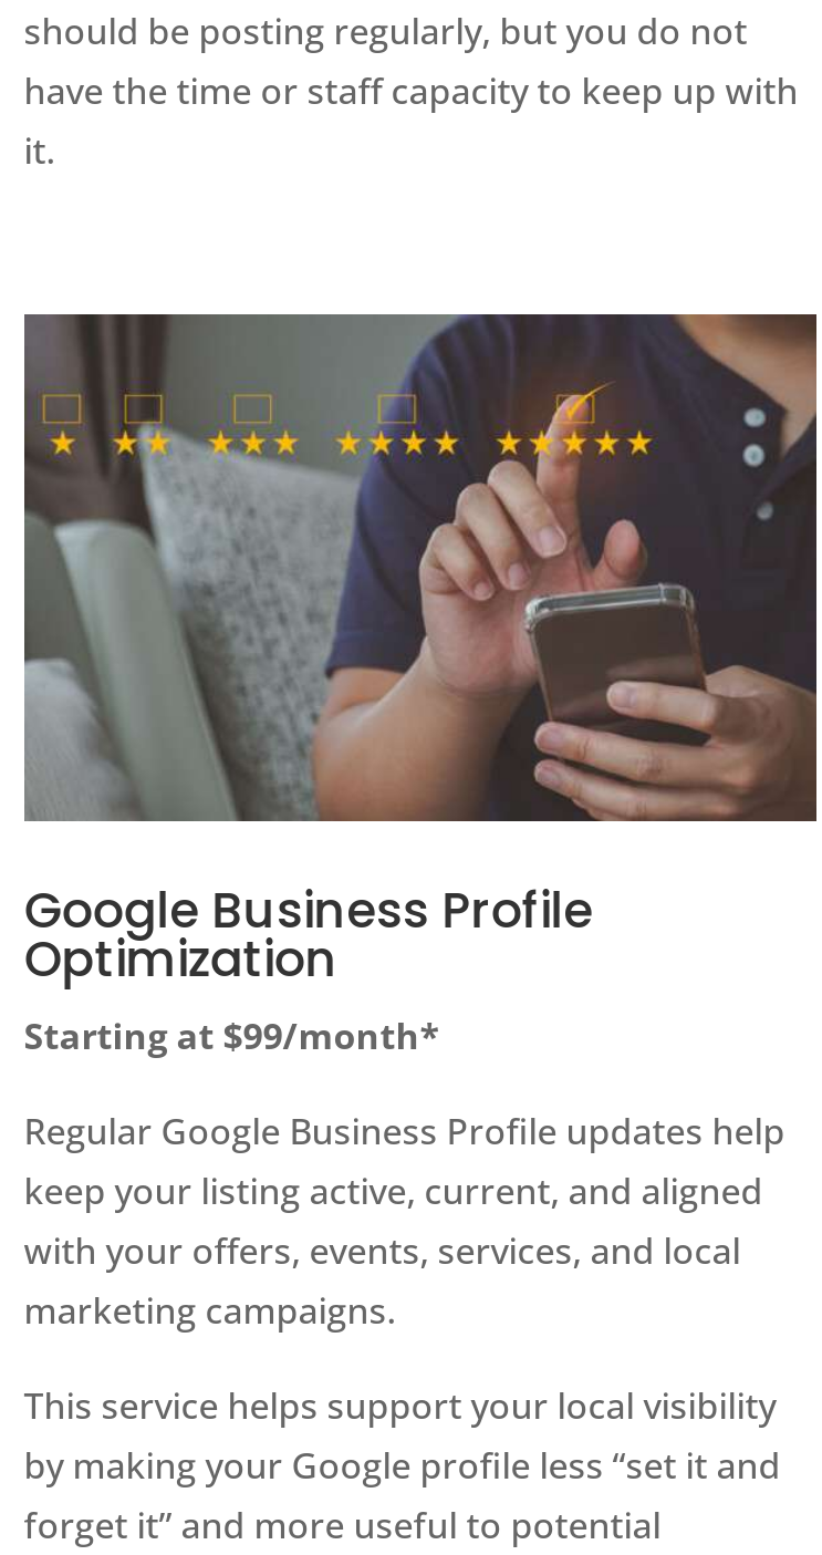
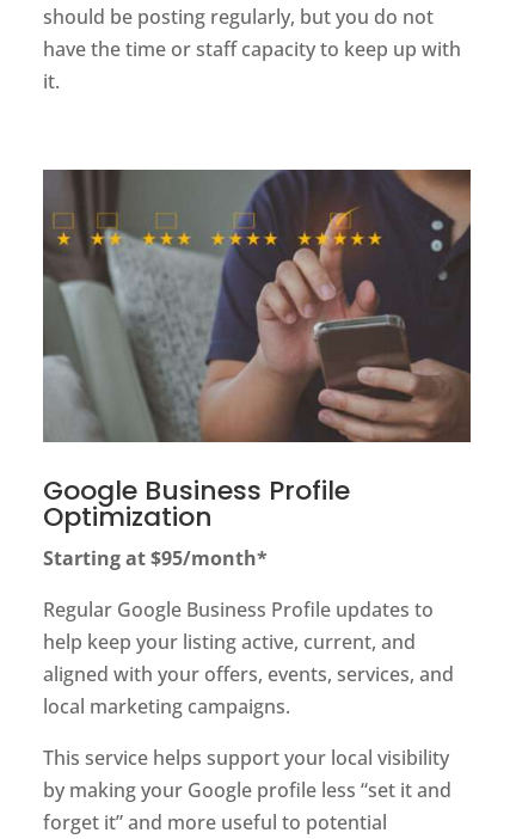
- Starting at $99/month*
+ Starting at $95/month*

- Regular Google Business Profile updates help
- keep your listing active, current, and aligned
- with your offers, events, services, and local
- marketing campaigns.
+ Regular Google Business Profile updates to
+ help keep your listing active, current, and
+ aligned with your offers, events, services, and
+ local marketing campaigns.
